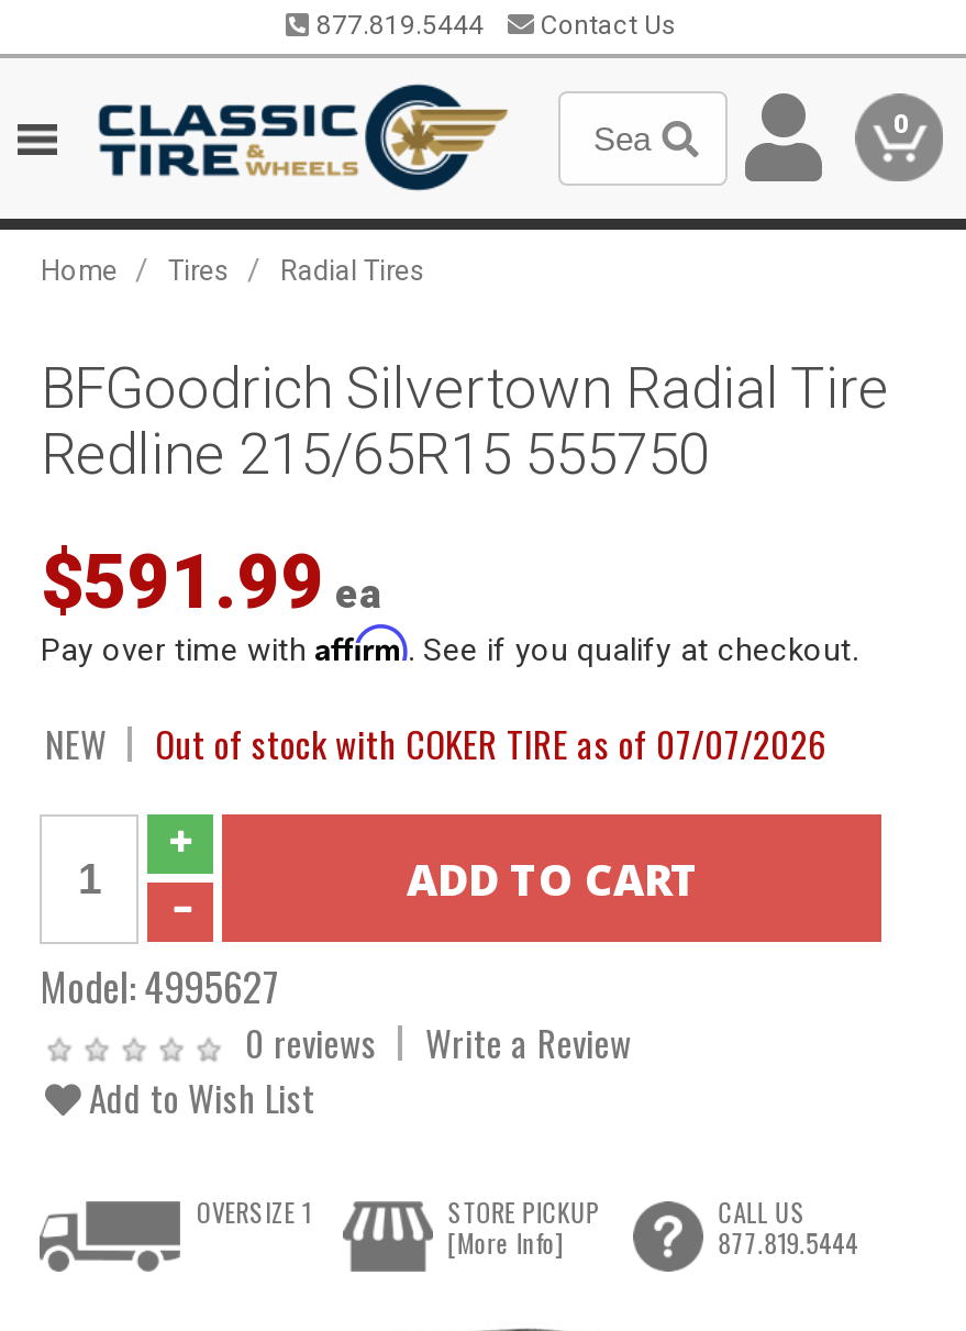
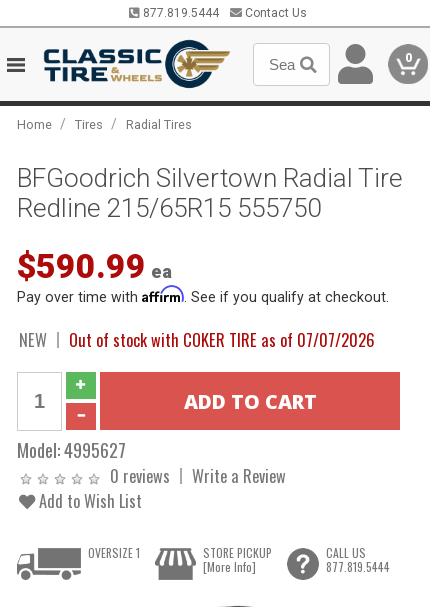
- $591.99 ea
+ $590.99 ea
